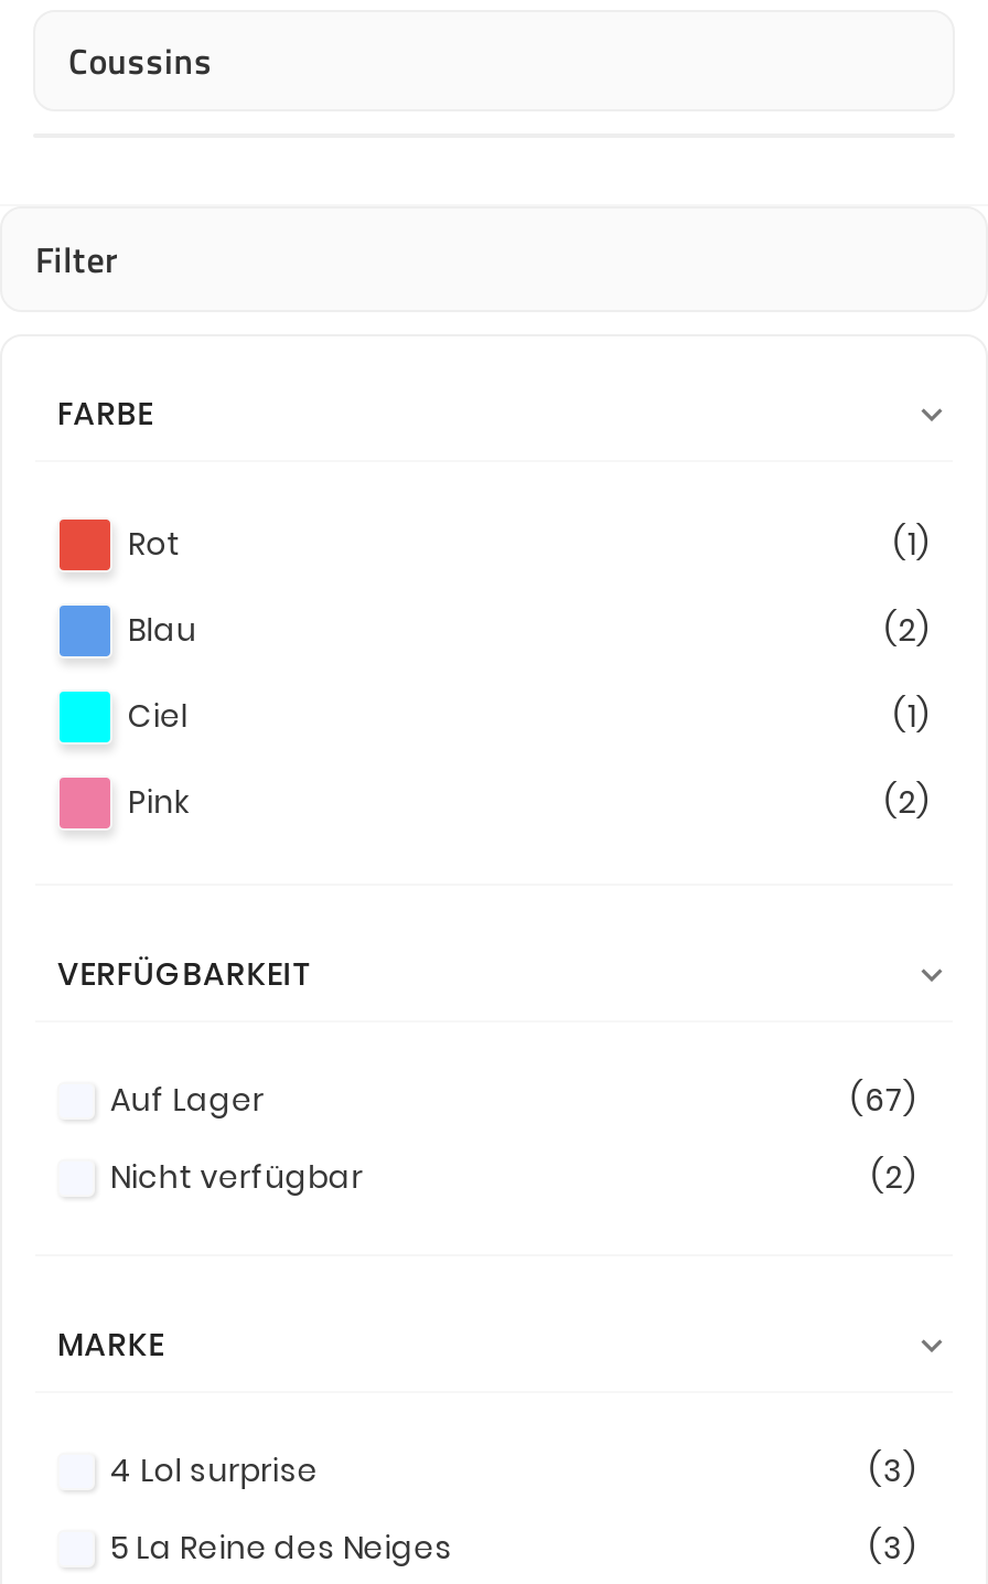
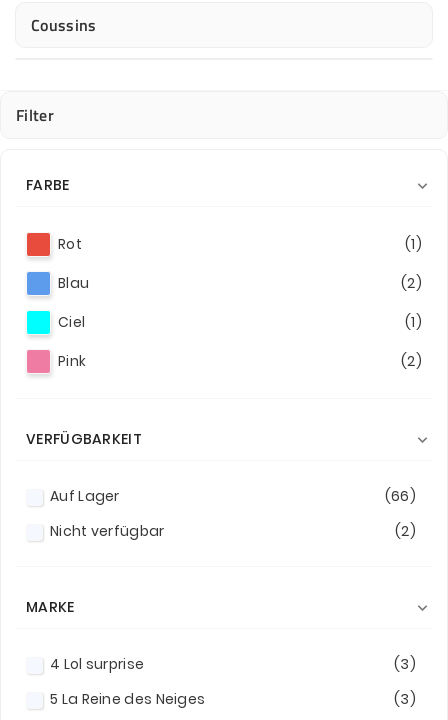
- (67)
+ (66)
